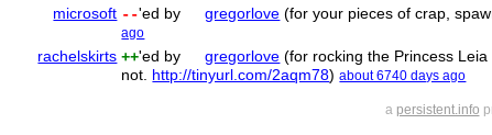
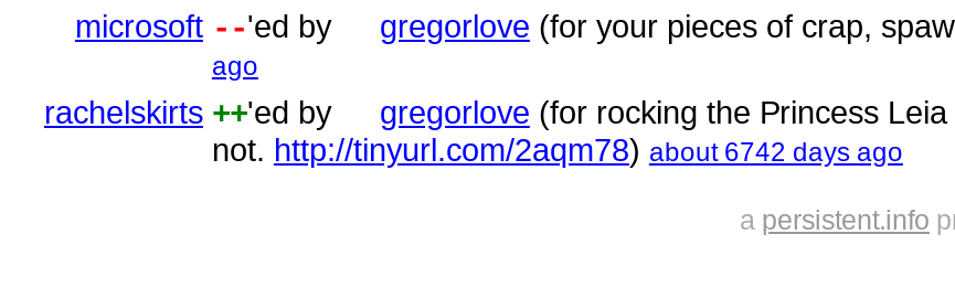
- not. http://tinyurl.com/2aqm78) about 6740 days ago
+ not. http://tinyurl.com/2aqm78) about 6742 days ago
